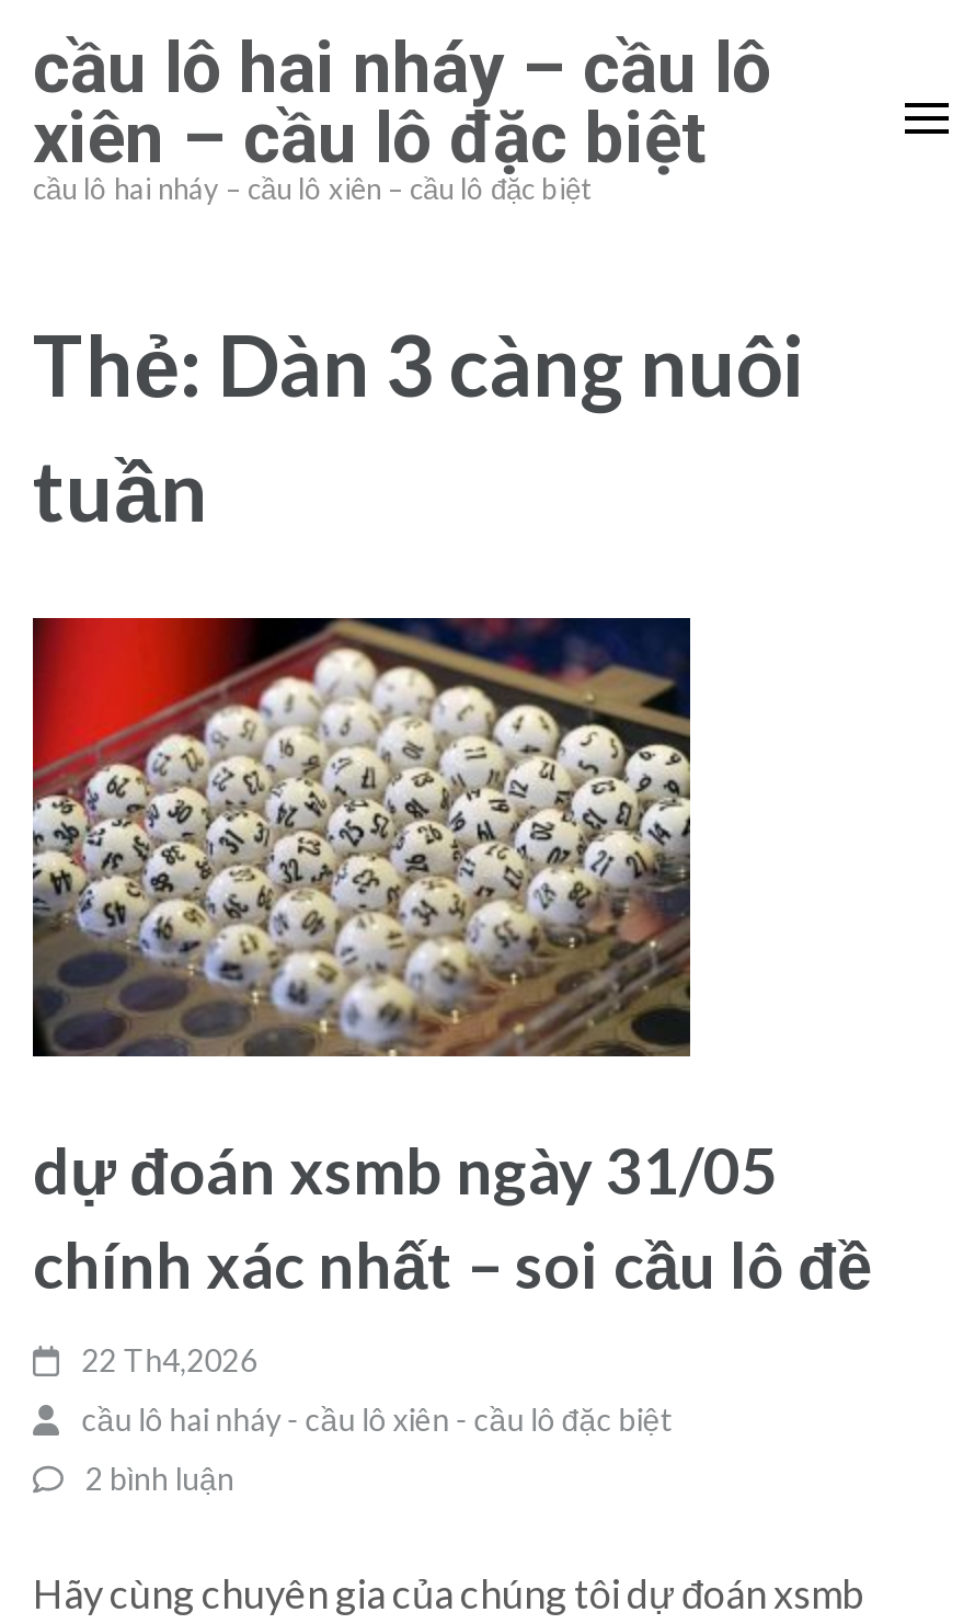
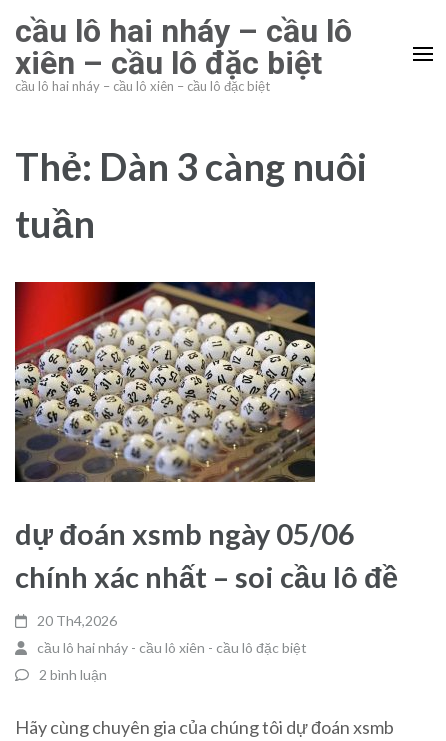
- dự đoán xsmb ngày 31/05
+ dự đoán xsmb ngày 05/06

- 22 Th4,2026
+ 20 Th4,2026
